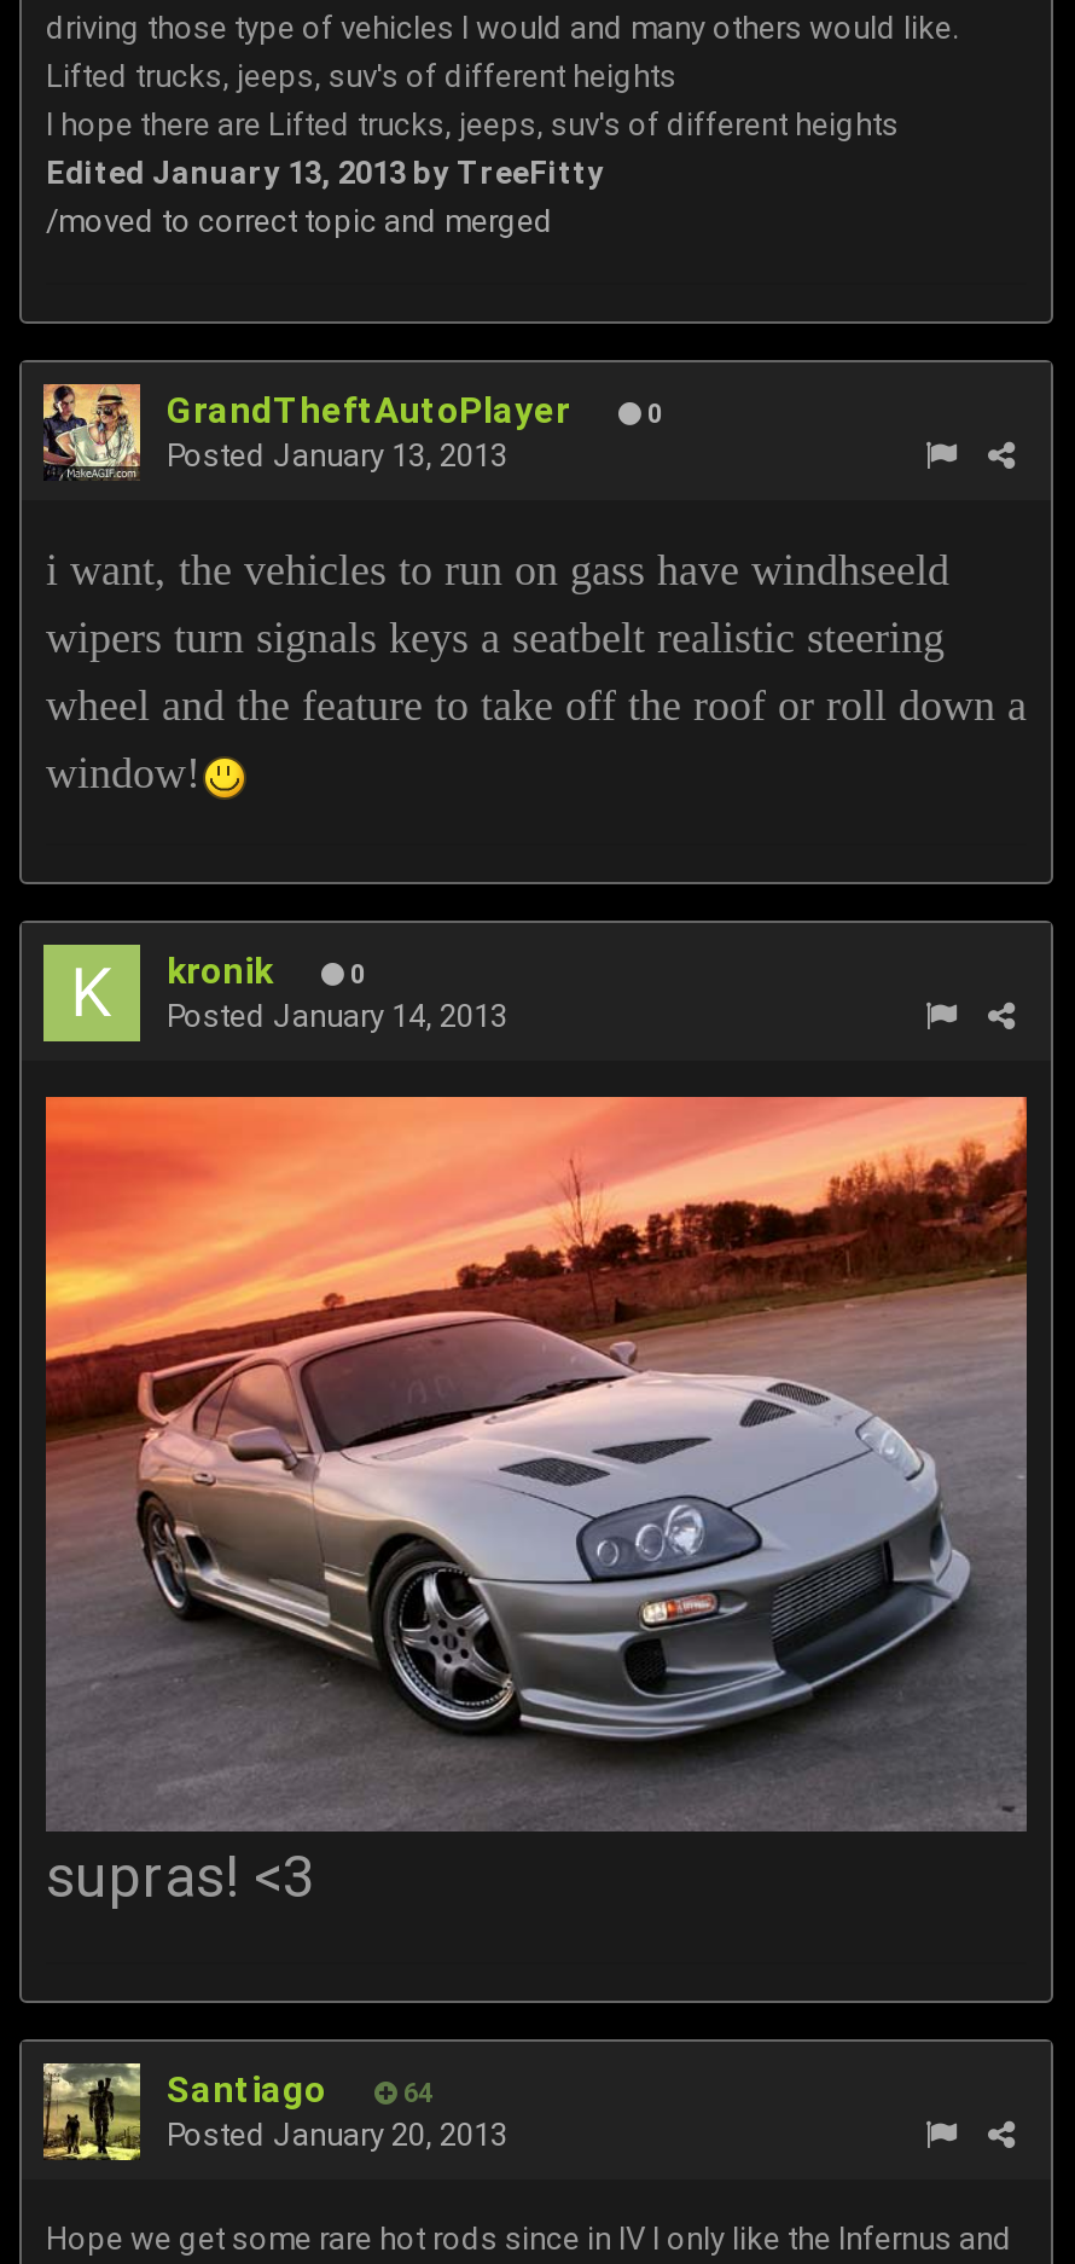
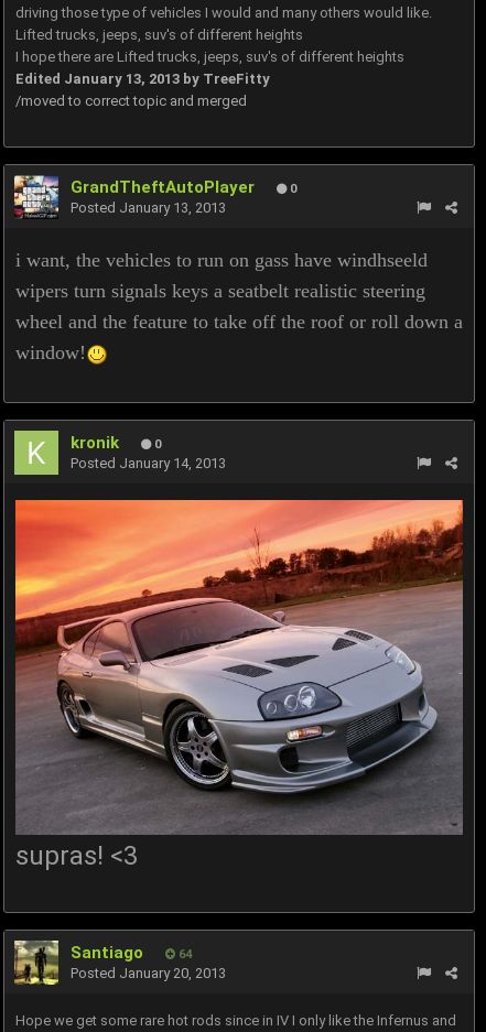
- [image]
+ [image]
